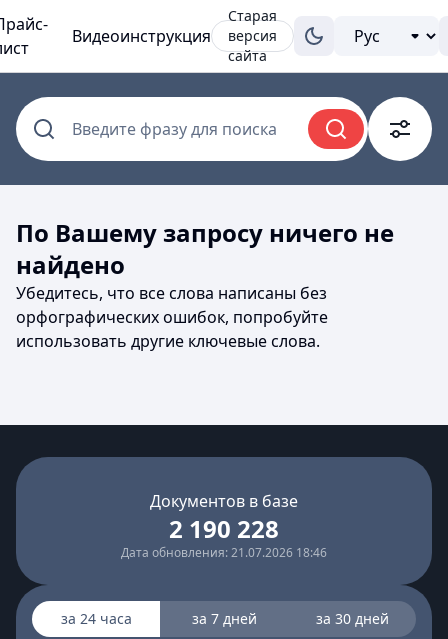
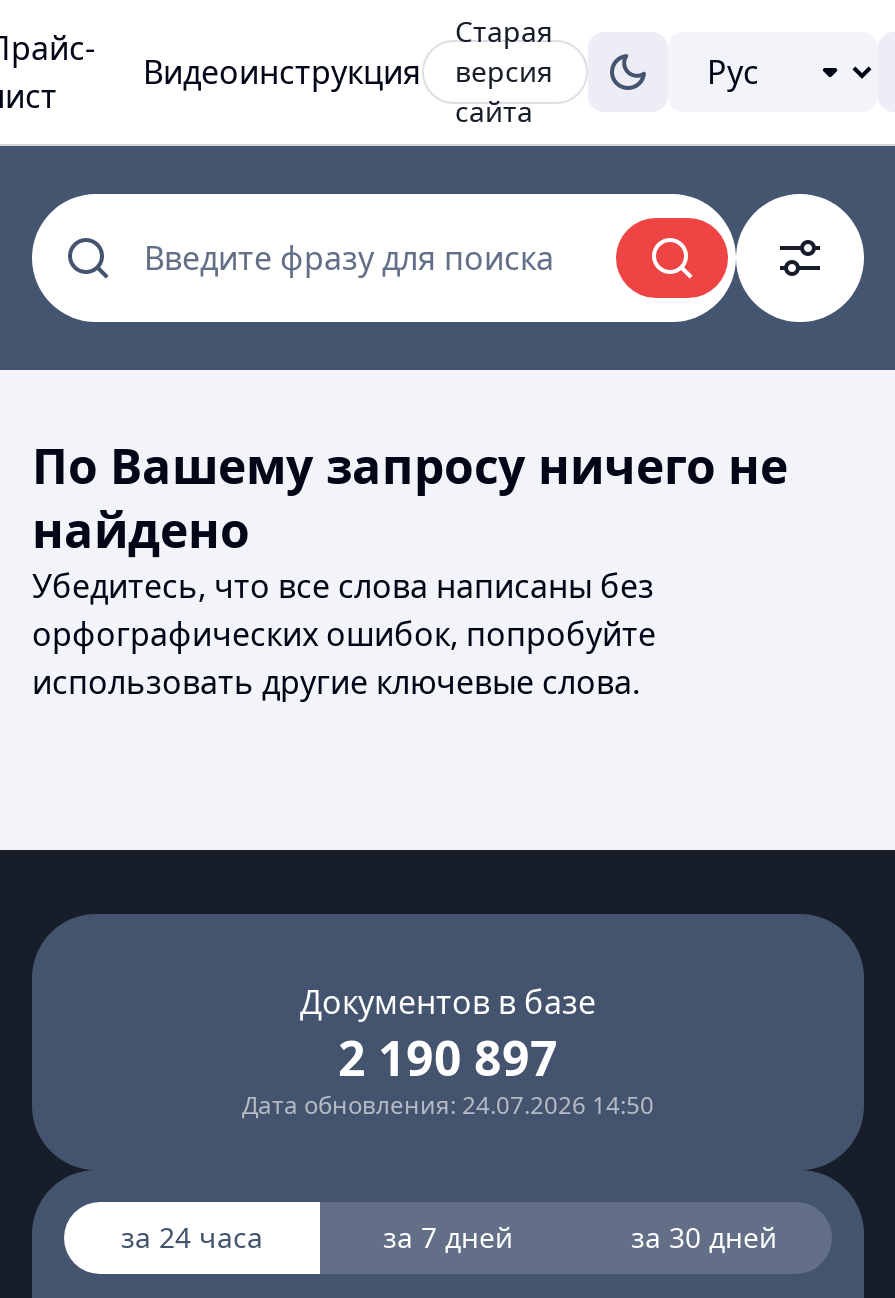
- 2 190 228
+ 2 190 897

- Дата обновления: 21.07.2026 18:46
+ Дата обновления: 24.07.2026 14:50
